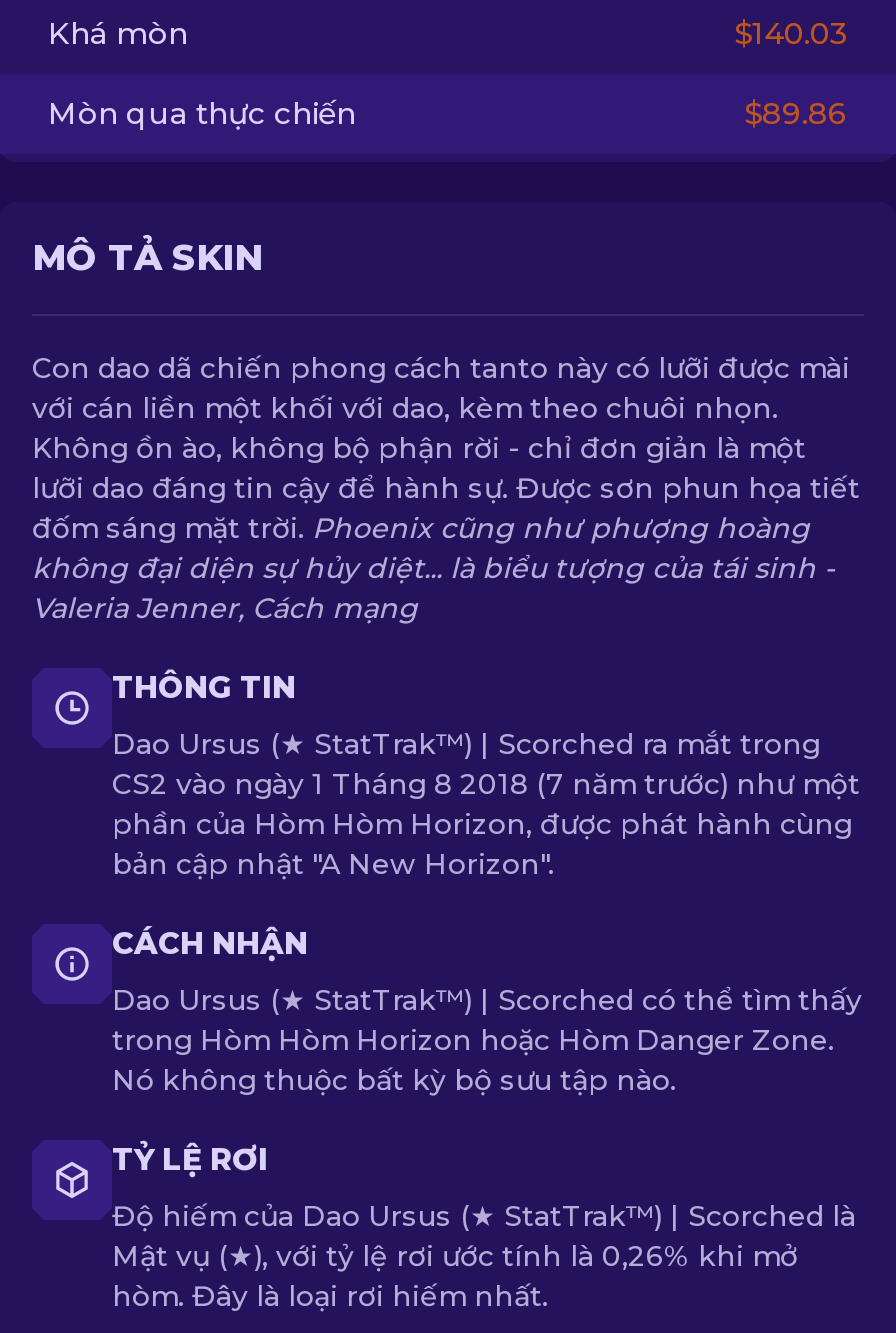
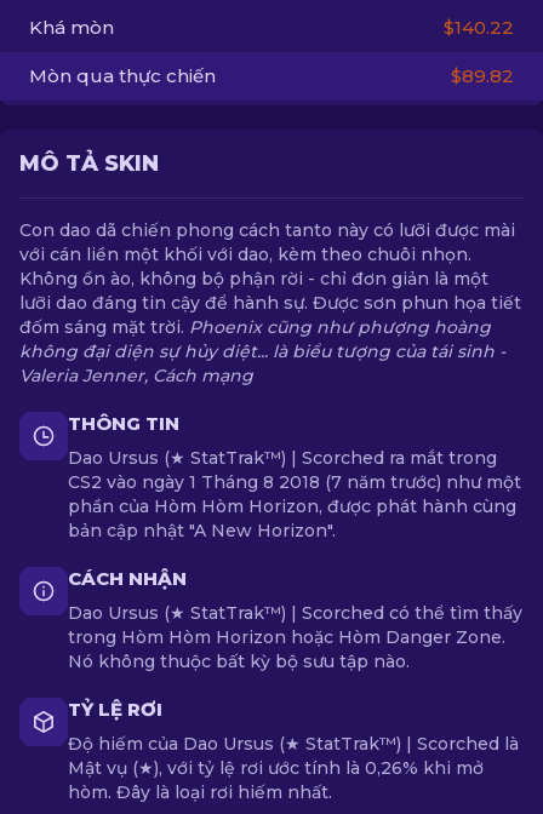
- $140.03
+ $140.22

- $89.86
+ $89.82
